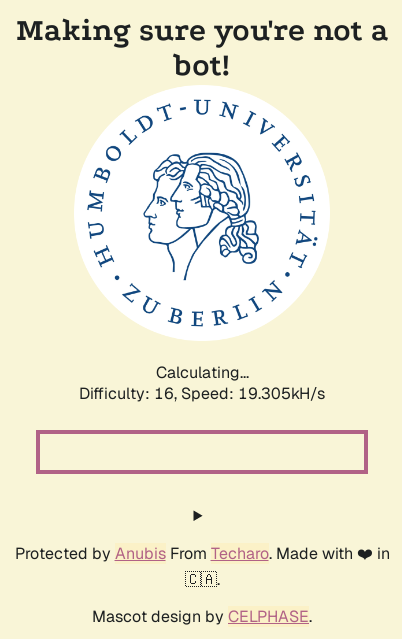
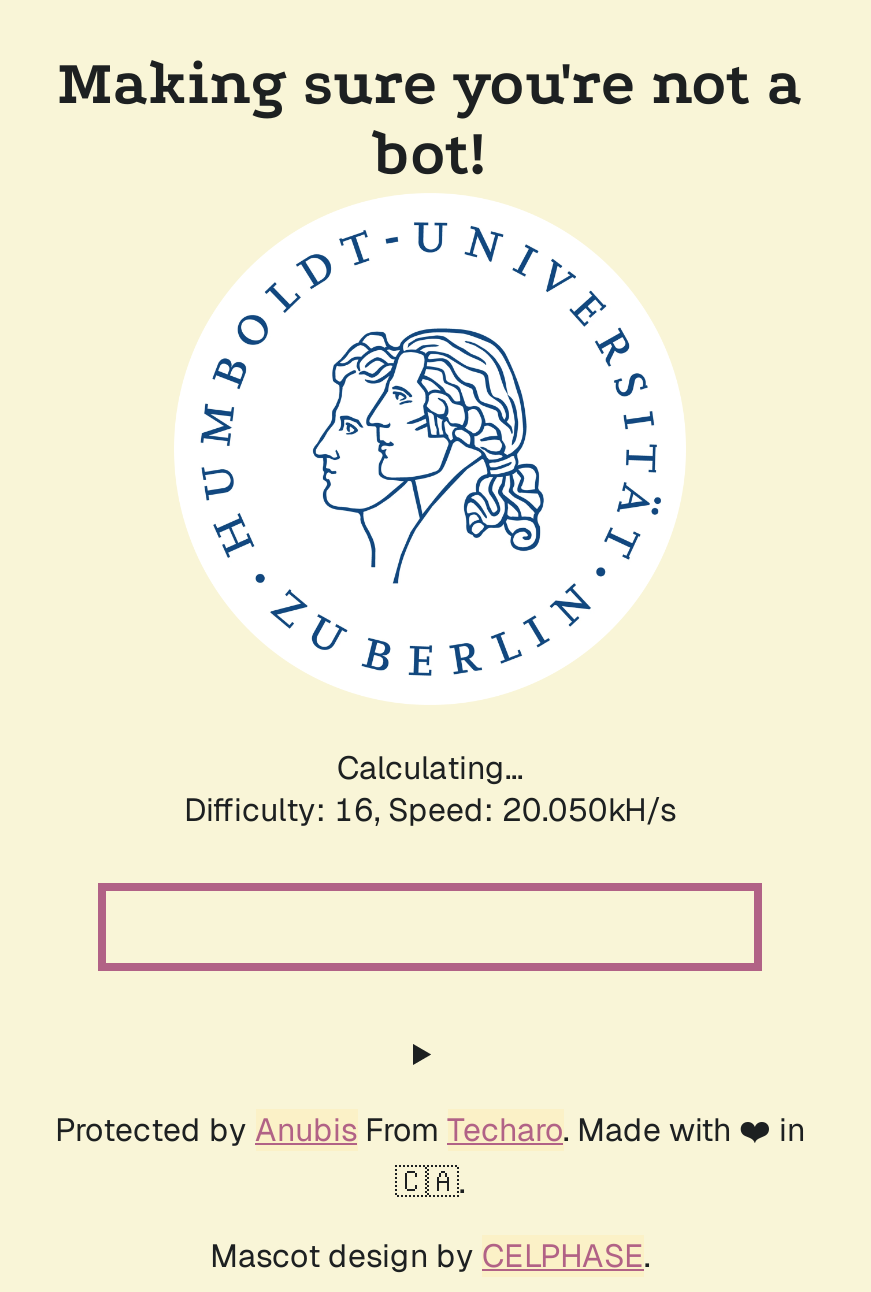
- Difficulty: 16, Speed: 19.305kH/s
+ Difficulty: 16, Speed: 20.050kH/s
